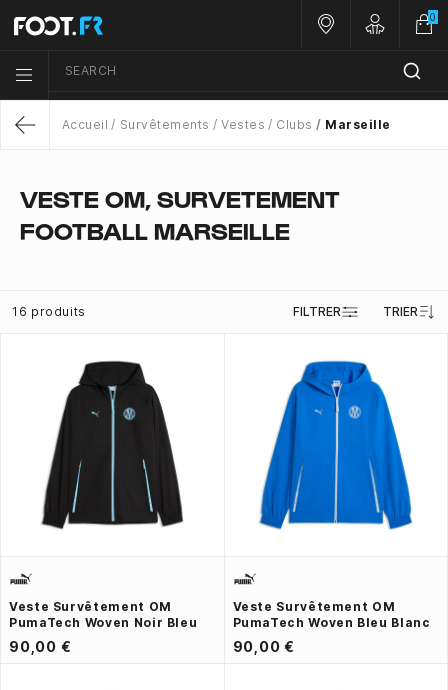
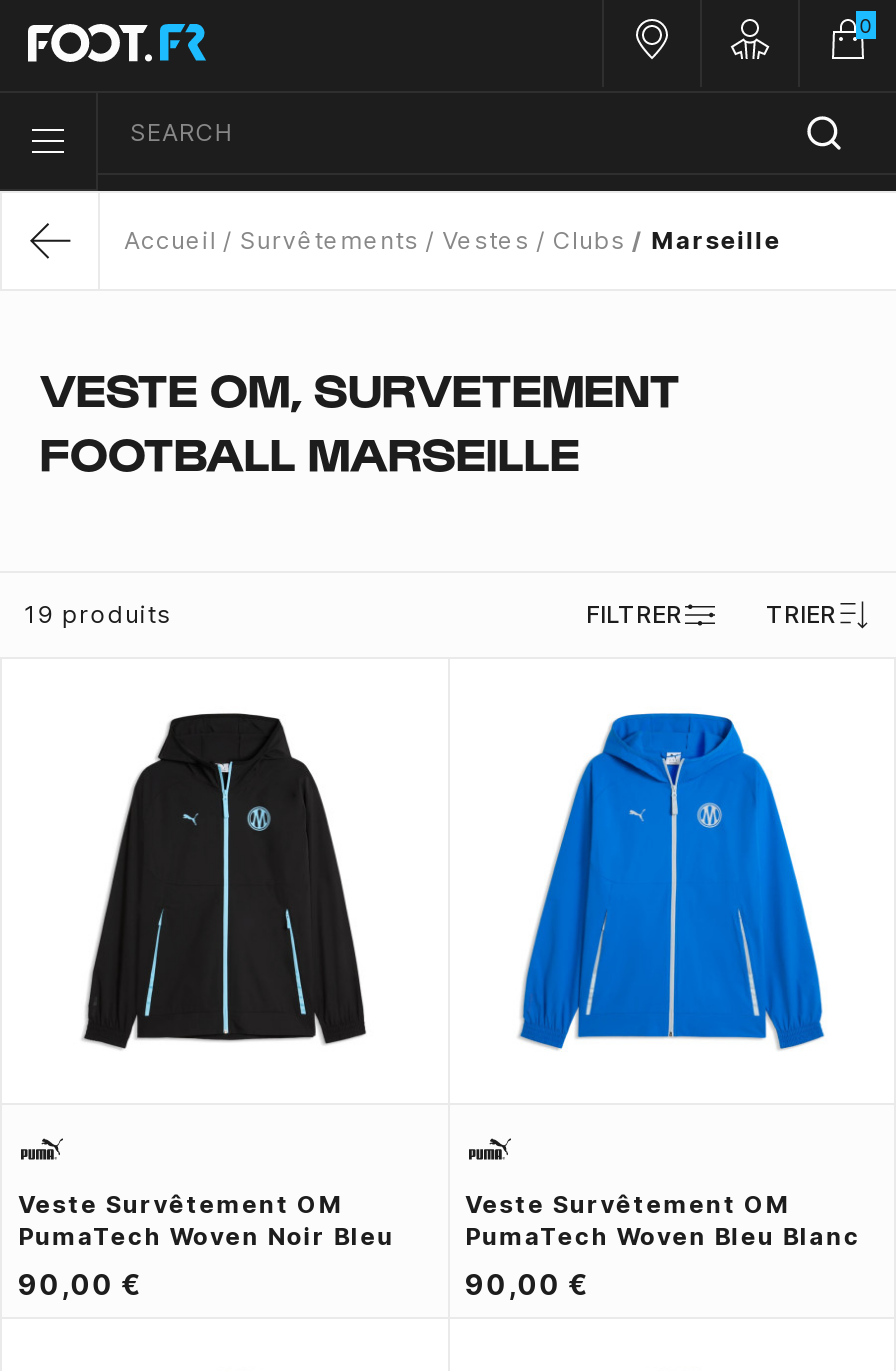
- 16 produits
+ 19 produits
